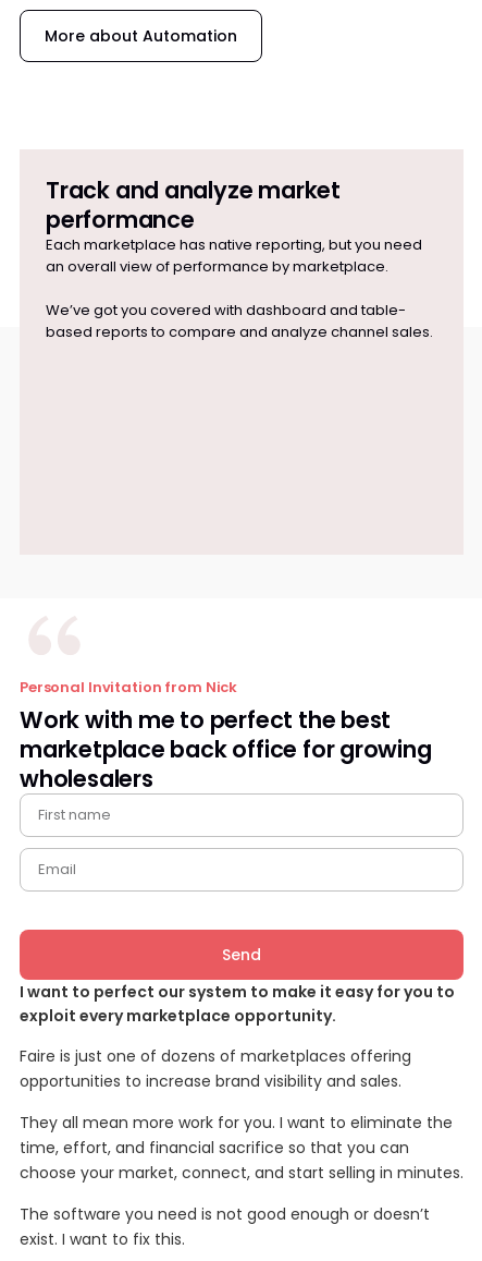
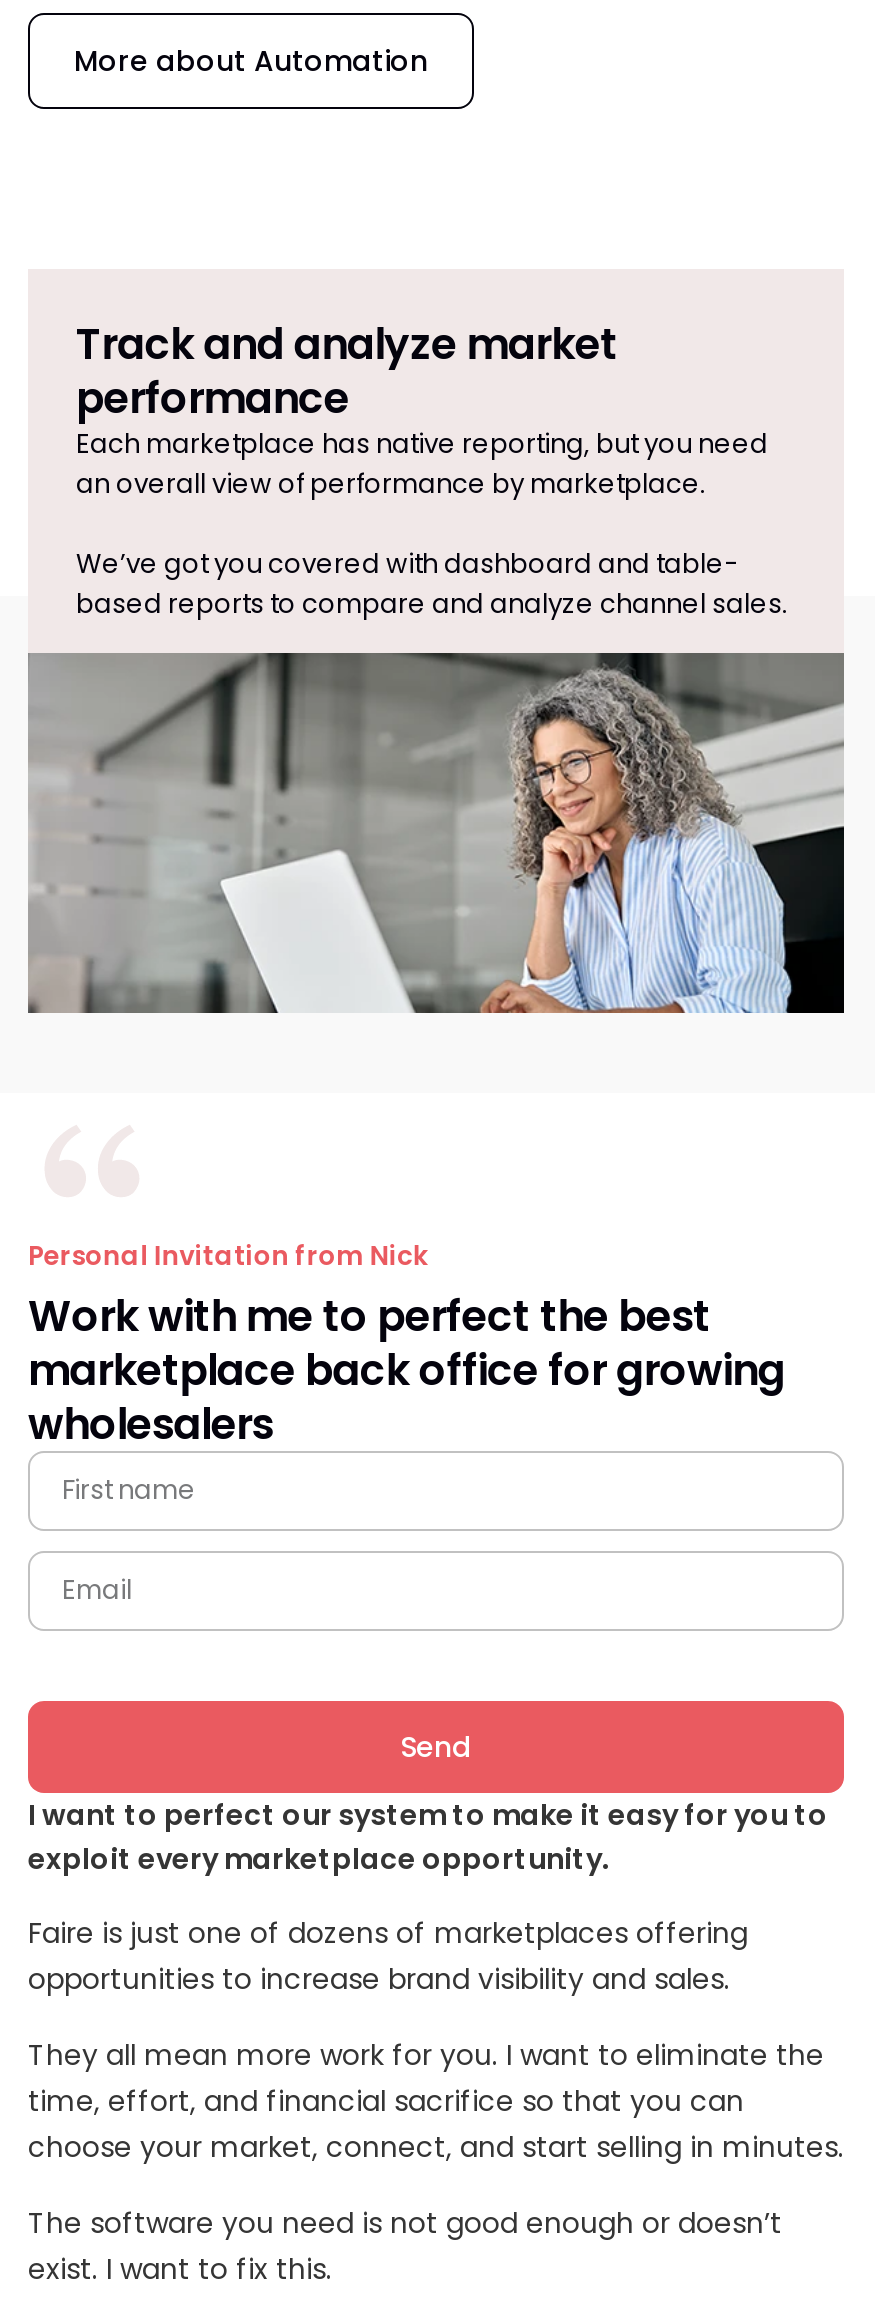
+ [image]
